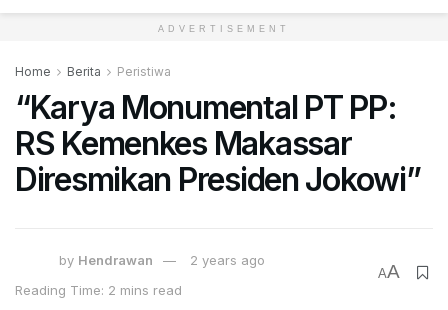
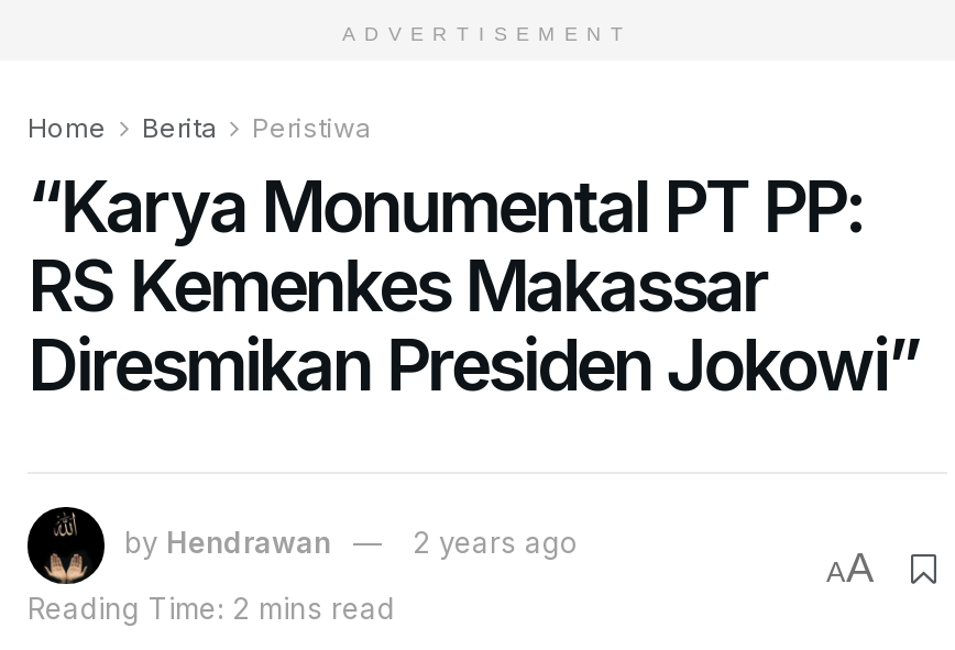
+ [image]
